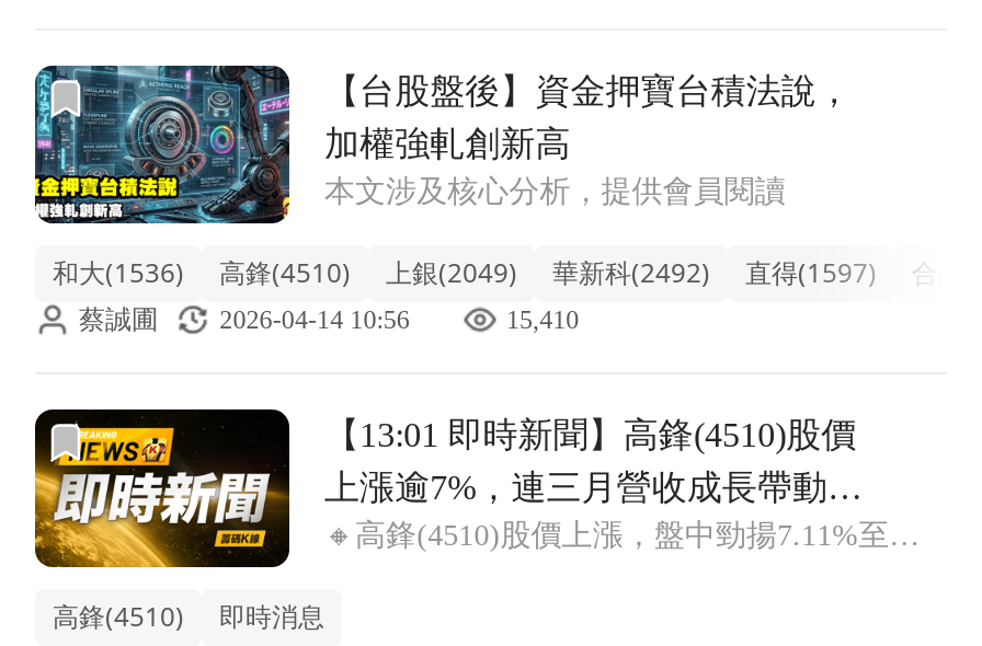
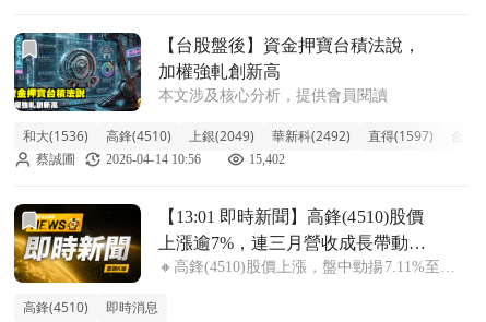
- 15,410
+ 15,402
